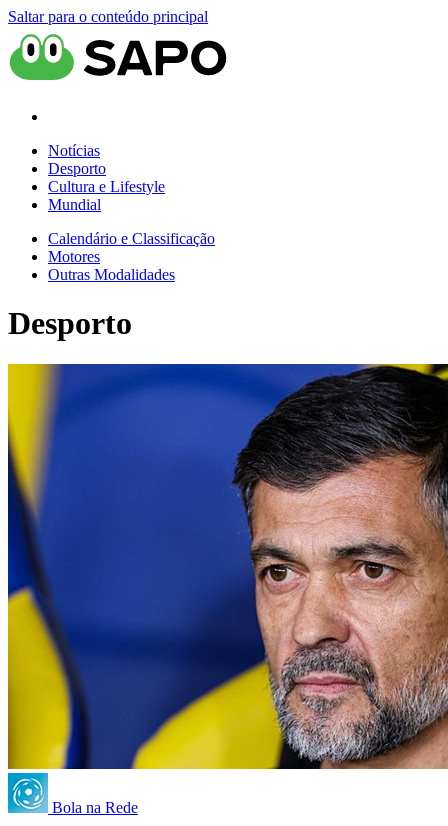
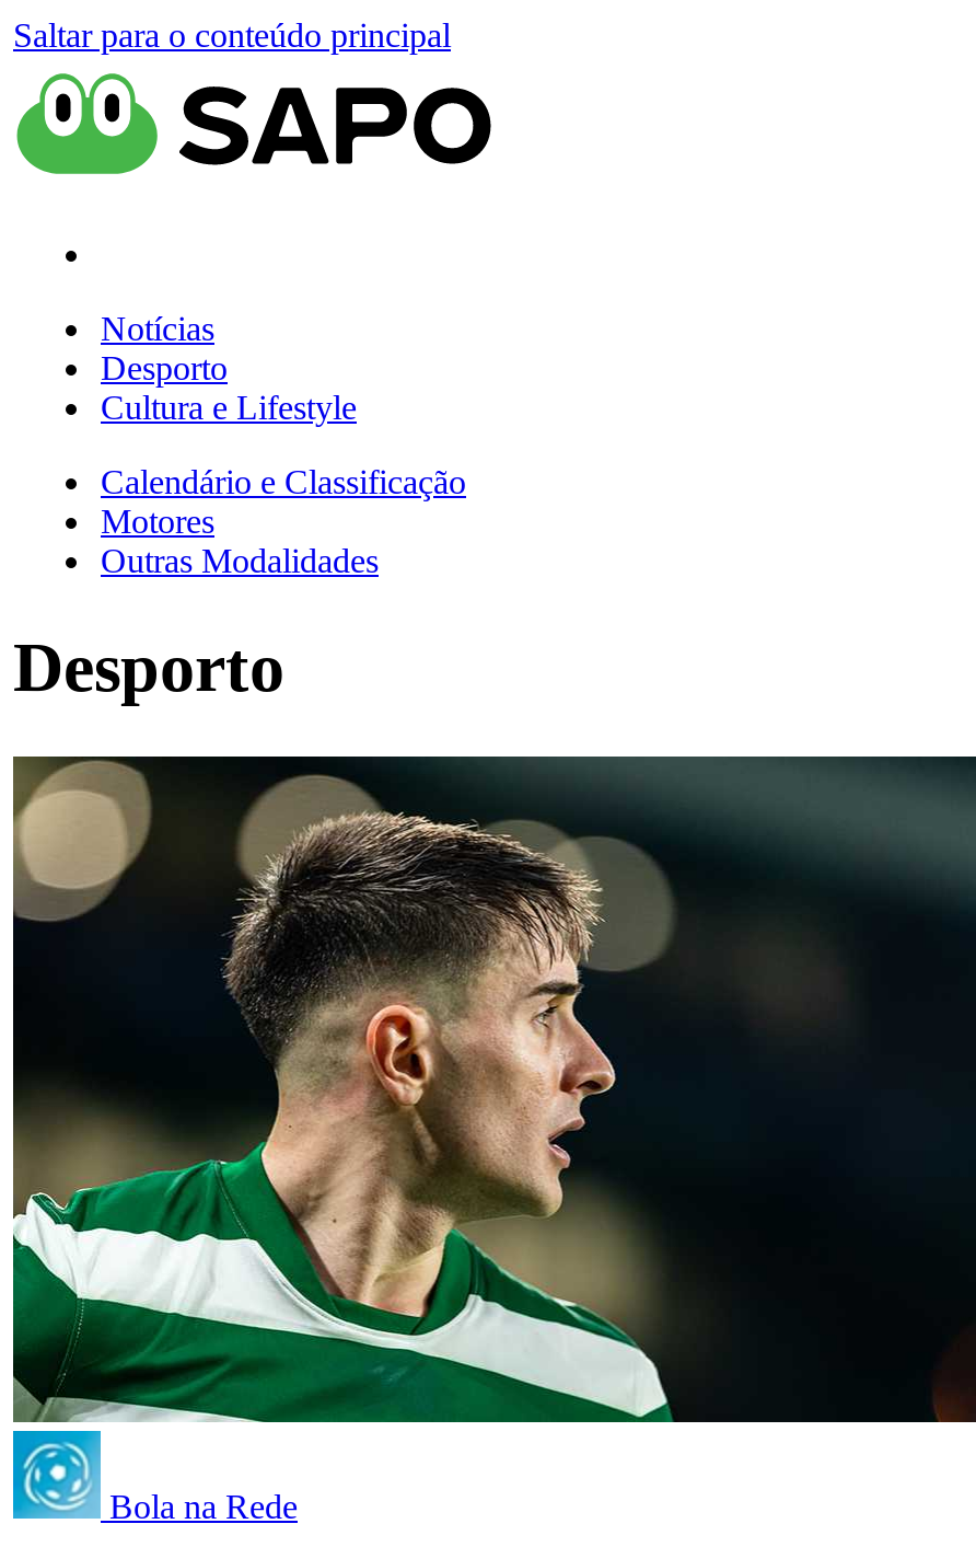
- Mundial

- [image]
+ [image]
